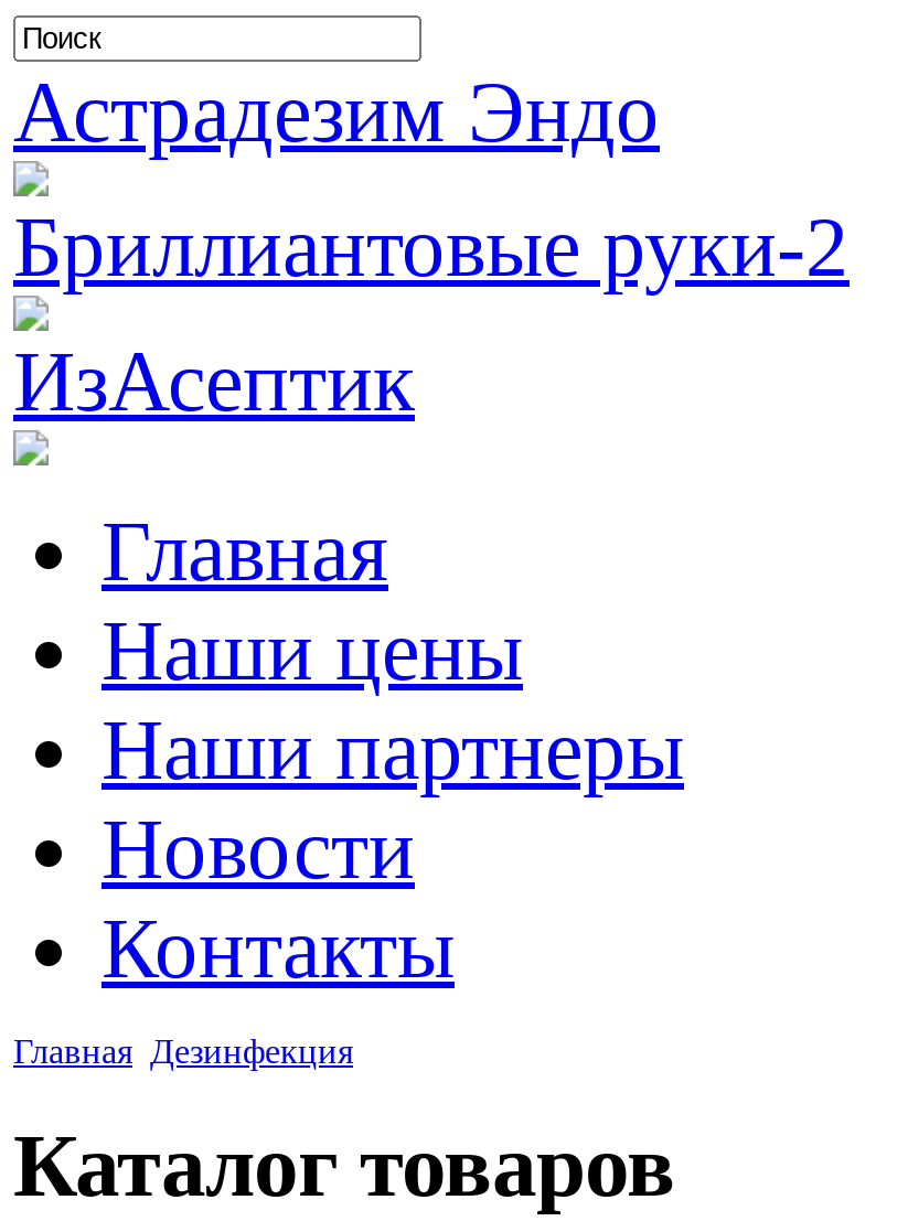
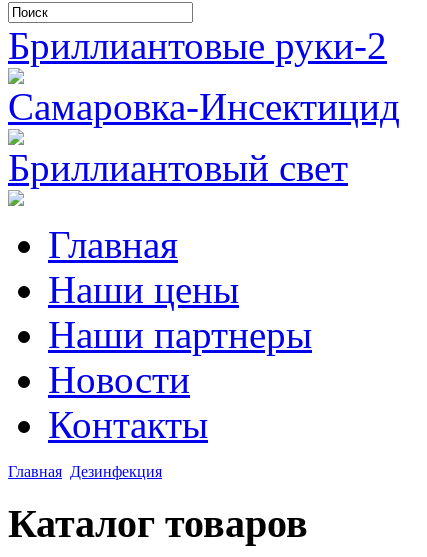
- Астрадезим Эндо

moved up: Бриллиантовые руки-2

- ИзАсептик
+ Самаровка-Инсектицид
+ Бриллиантовый свет
